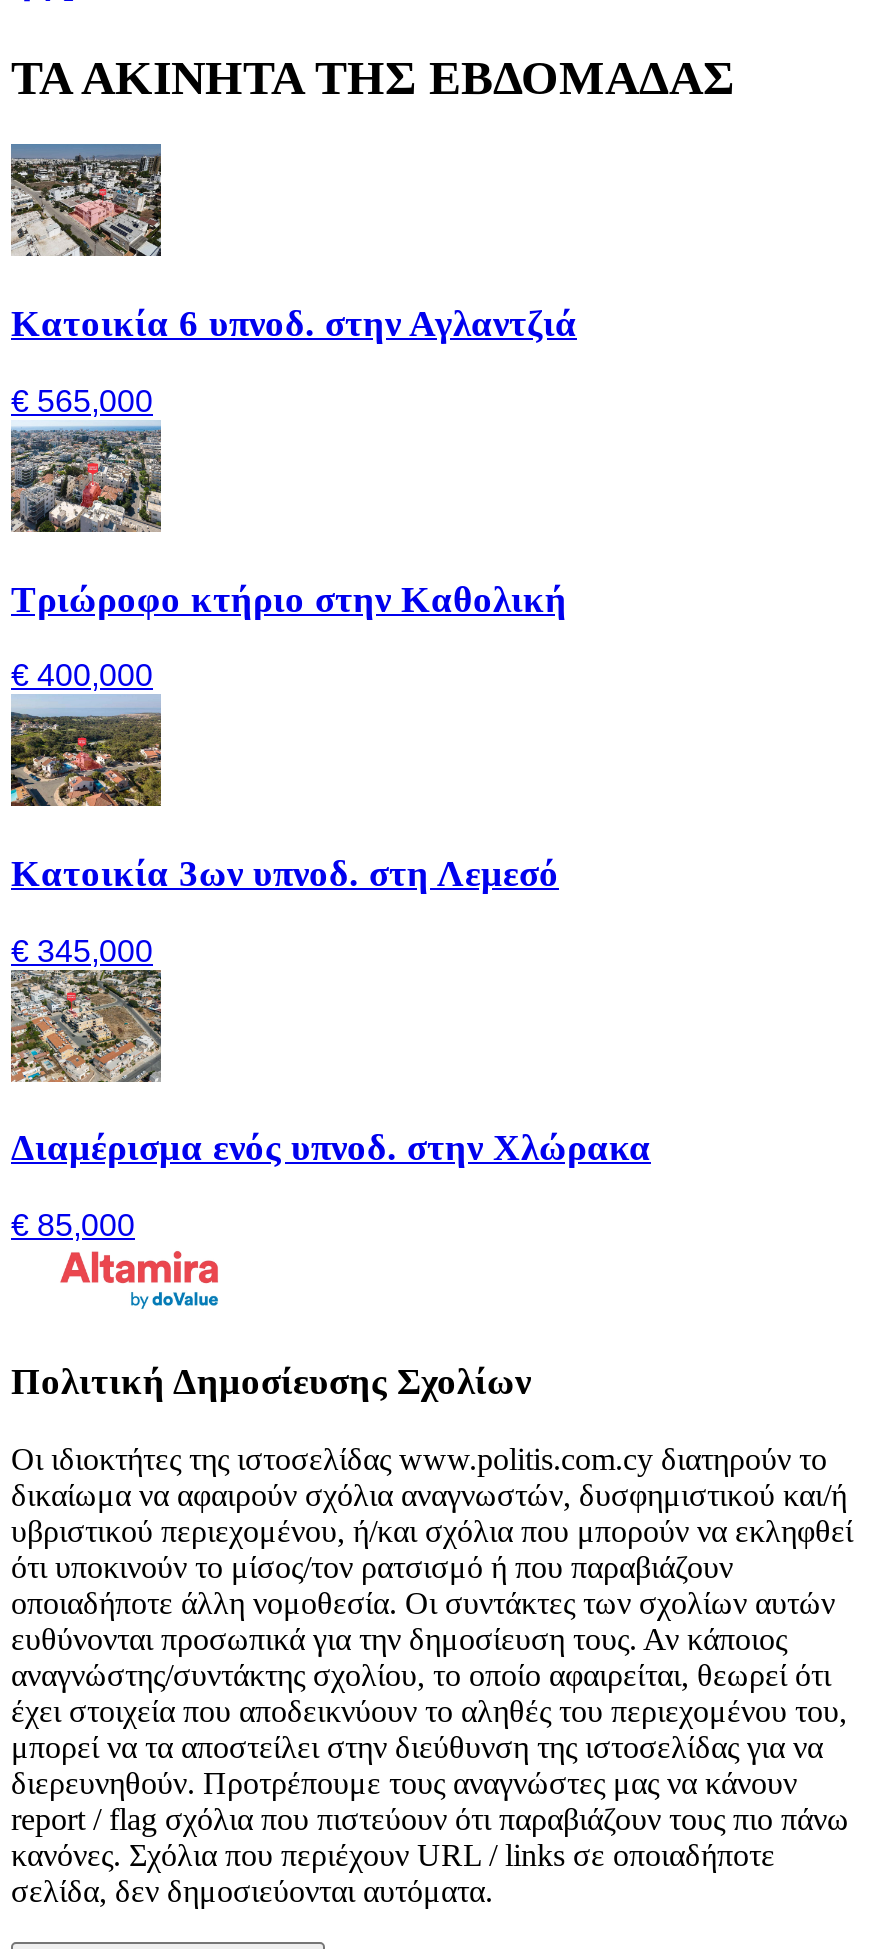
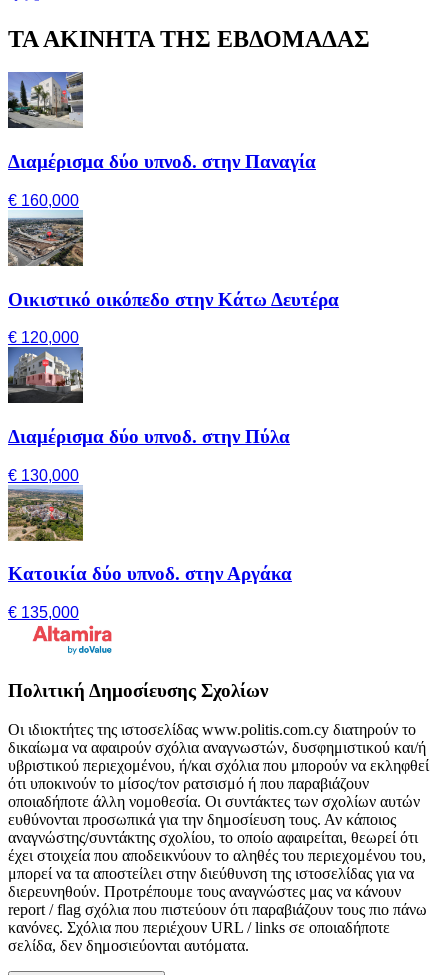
- [image]
- Κατοικία 6 υπνοδ. στην Αγλαντζιά
+ [image]
+ Διαμέρισμα δύο υπνοδ. στην Παναγία

- € 565,000
+ € 160,000

- [image]
- Τριώροφο κτήριο στην Καθολική
+ [image]
+ Οικιστικό οικόπεδο στην Κάτω Δευτέρα

- € 400,000
+ € 120,000

- [image]
- Κατοικία 3ων υπνοδ. στη Λεμεσό
+ [image]
+ Διαμέρισμα δύο υπνοδ. στην Πύλα

- € 345,000
+ € 130,000

- [image]
- Διαμέρισμα ενός υπνοδ. στην Χλώρακα
+ [image]
+ Κατοικία δύο υπνοδ. στην Αργάκα

- € 85,000
+ € 135,000
